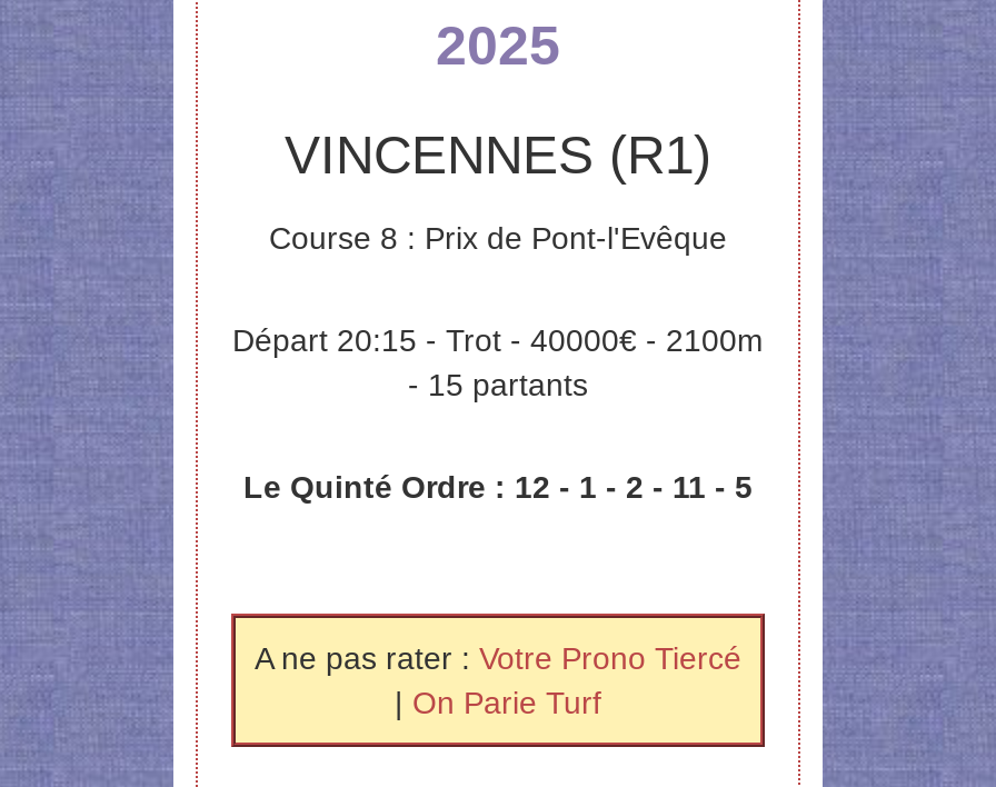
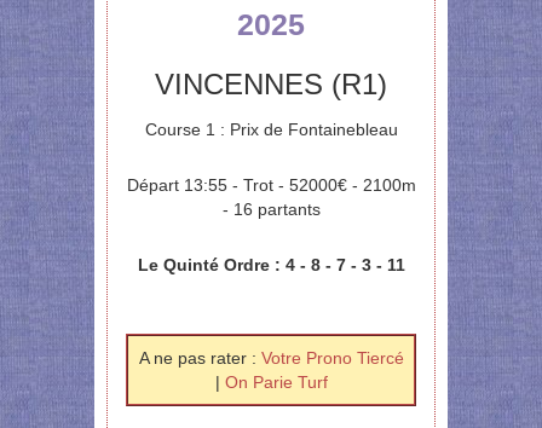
- Course 8 : Prix de Pont-l'Evêque
+ Course 1 : Prix de Fontainebleau

- Départ 20:15 - Trot - 40000€ - 2100m
+ Départ 13:55 - Trot - 52000€ - 2100m

- - 15 partants
+ - 16 partants

- Le Quinté Ordre : 12 - 1 - 2 - 11 - 5
+ Le Quinté Ordre : 4 - 8 - 7 - 3 - 11
